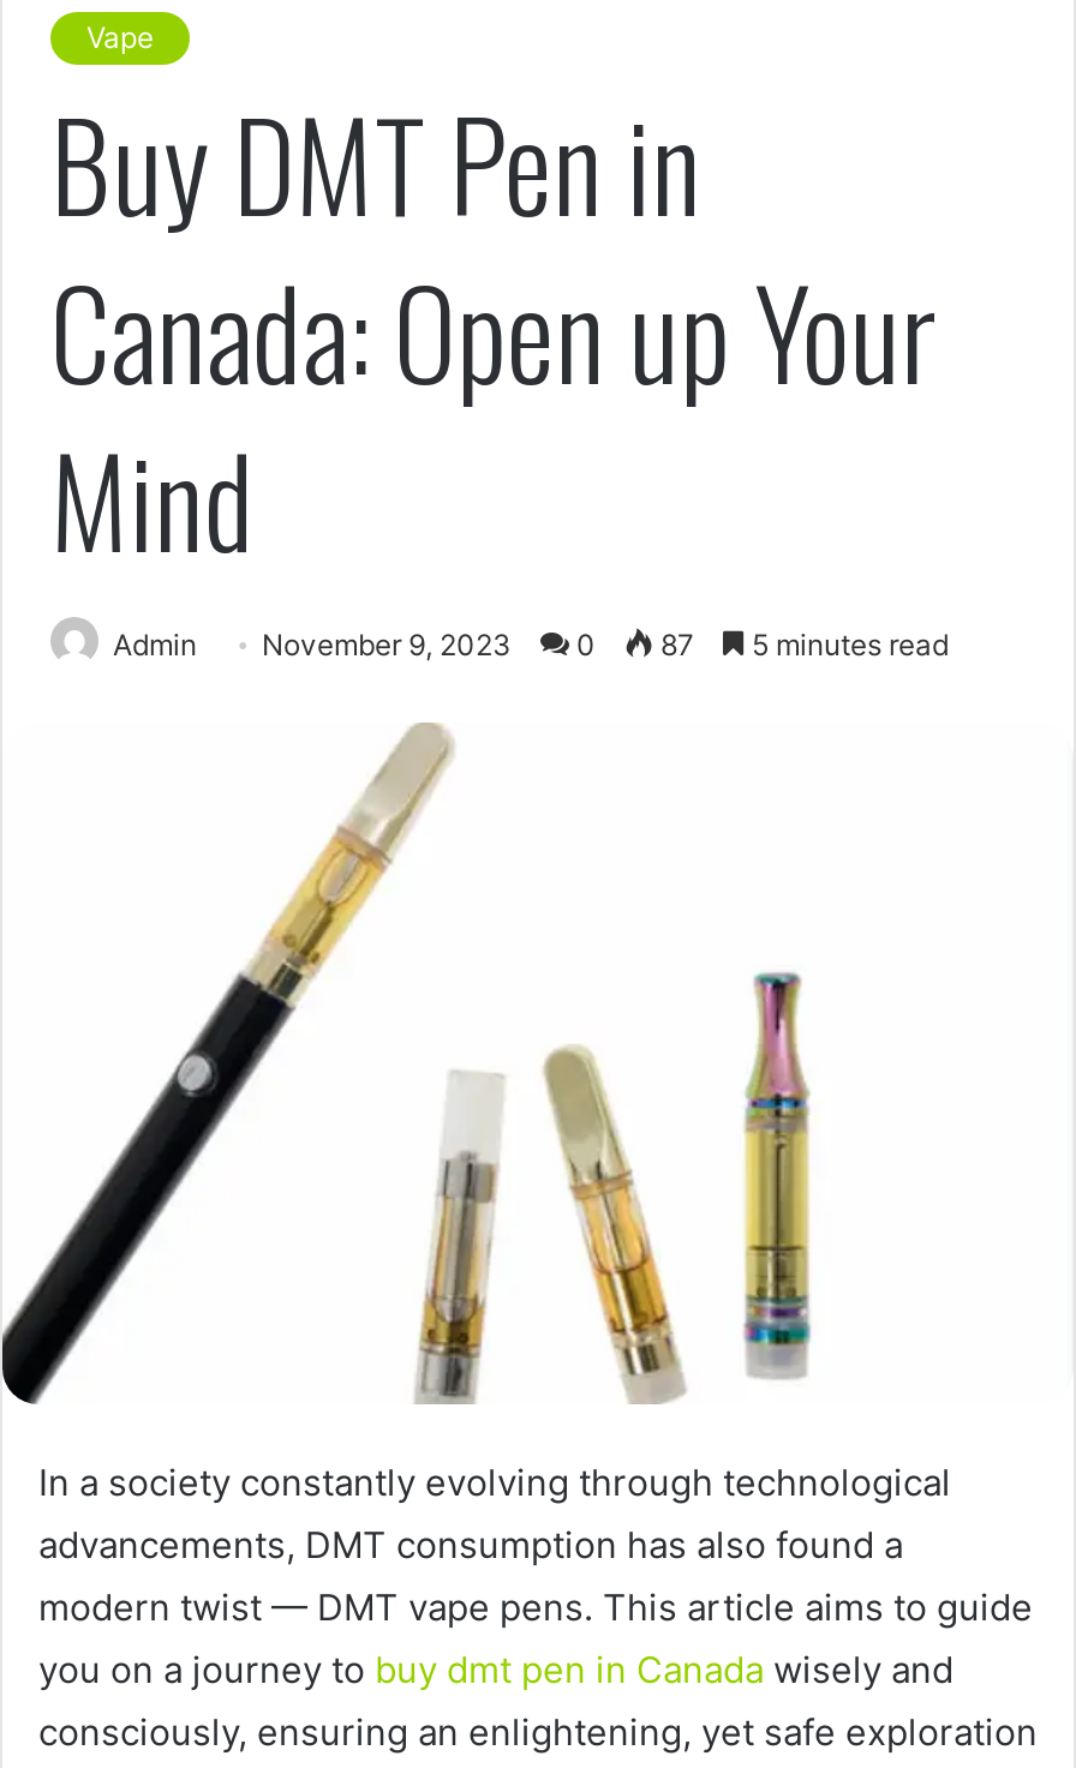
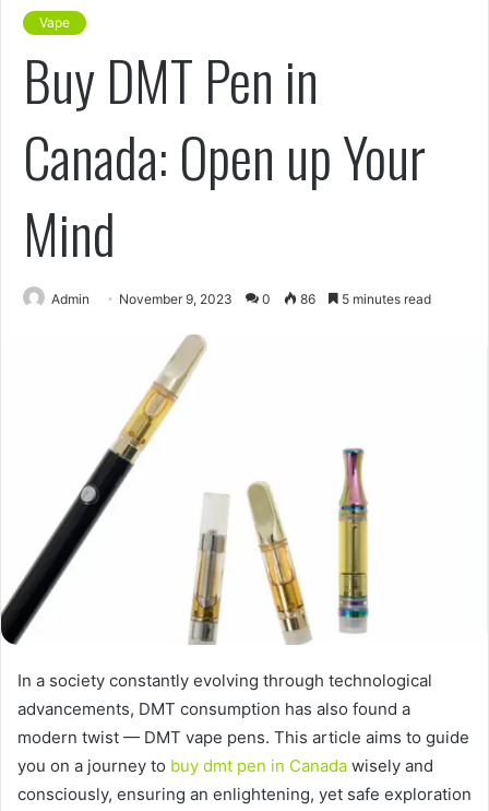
- Admin November 9, 2023 0 87 5 minutes read
+ Admin November 9, 2023 0 86 5 minutes read
